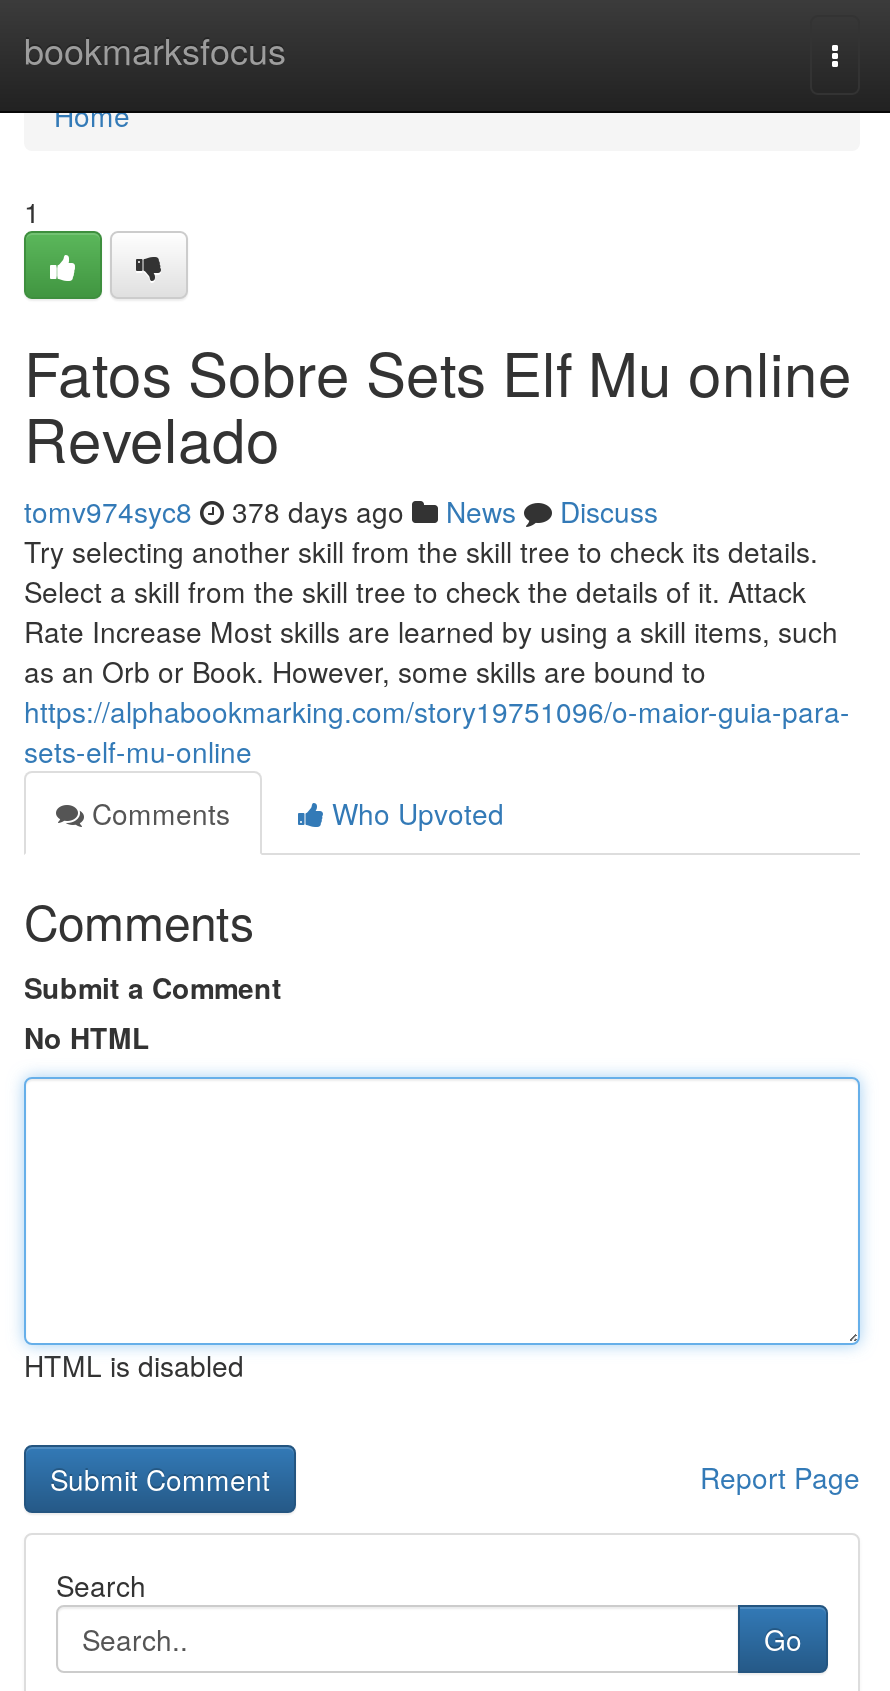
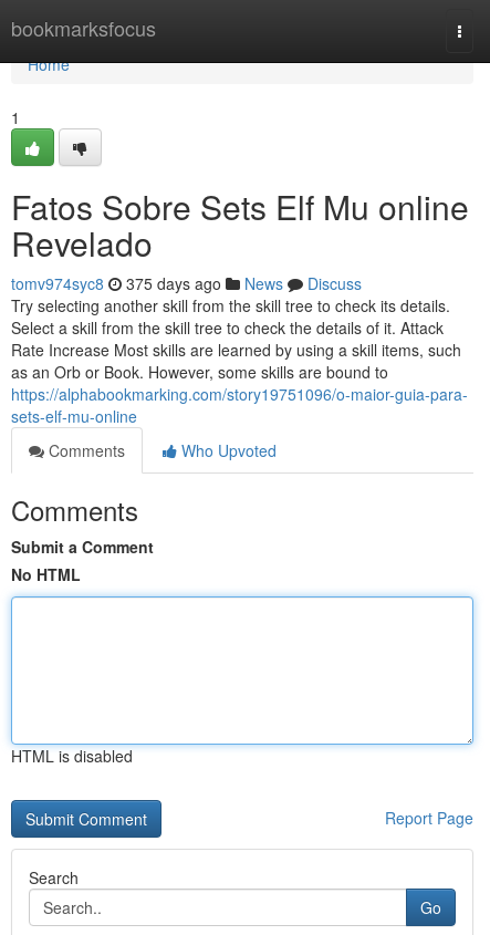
- tomv974syc8 378 days ago News Discuss
+ tomv974syc8 375 days ago News Discuss
